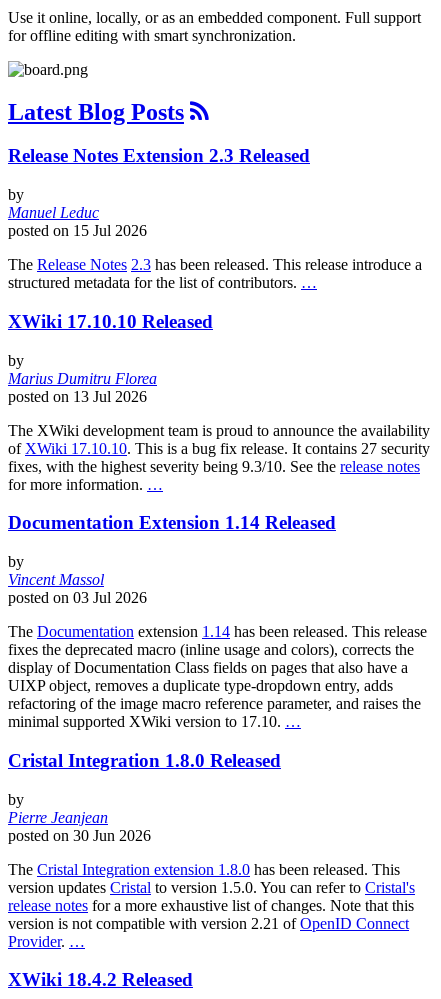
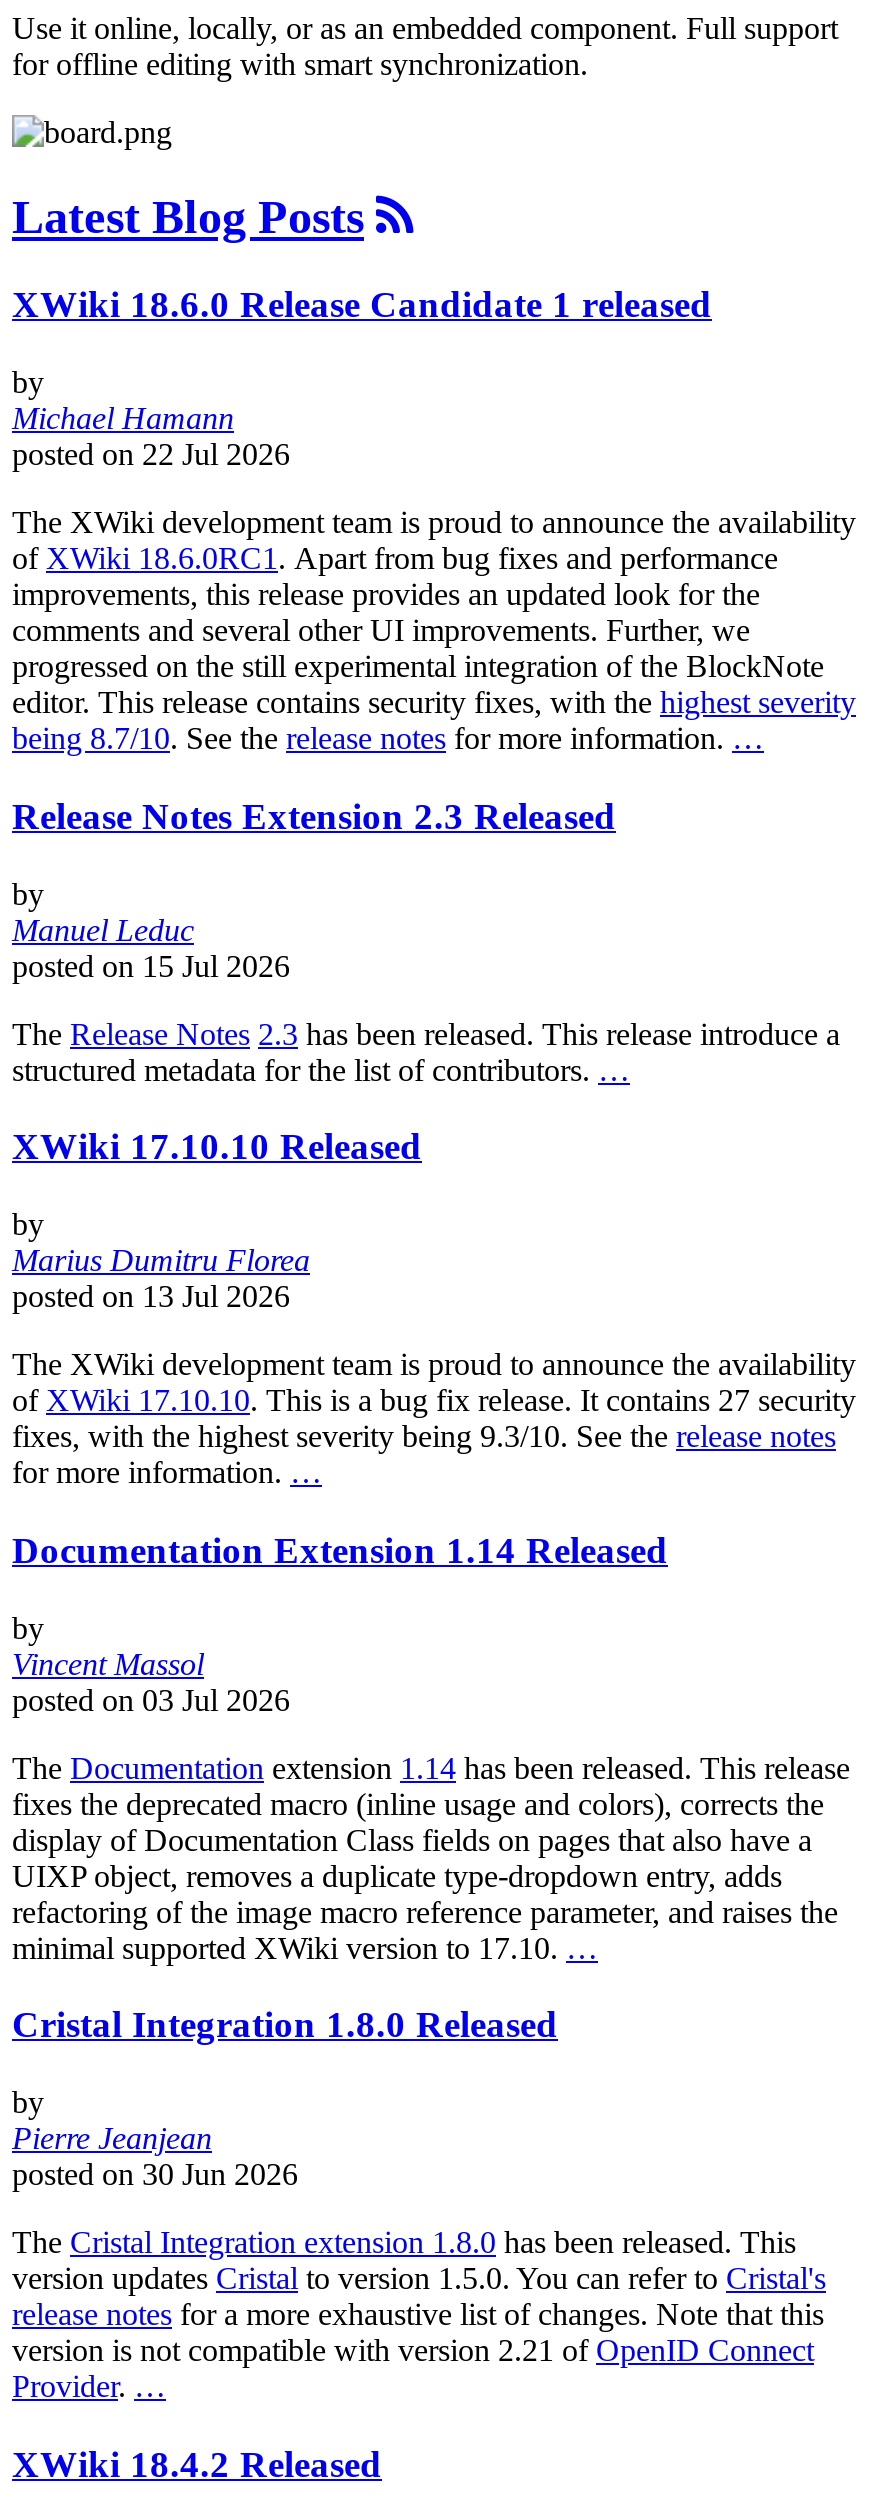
+ XWiki 18.6.0 Release Candidate 1 released
+ by
+ Michael Hamann
+ posted on 22 Jul 2026
+ The XWiki development team is proud to announce the availability
+ of XWiki 18.6.0RC1. Apart from bug fixes and performance
+ improvements, this release provides an updated look for the
+ comments and several other UI improvements. Further, we
+ progressed on the still experimental integration of the BlockNote
+ editor. This release contains security fixes, with the highest severity
+ being 8.7/10. See the release notes for more information. …
